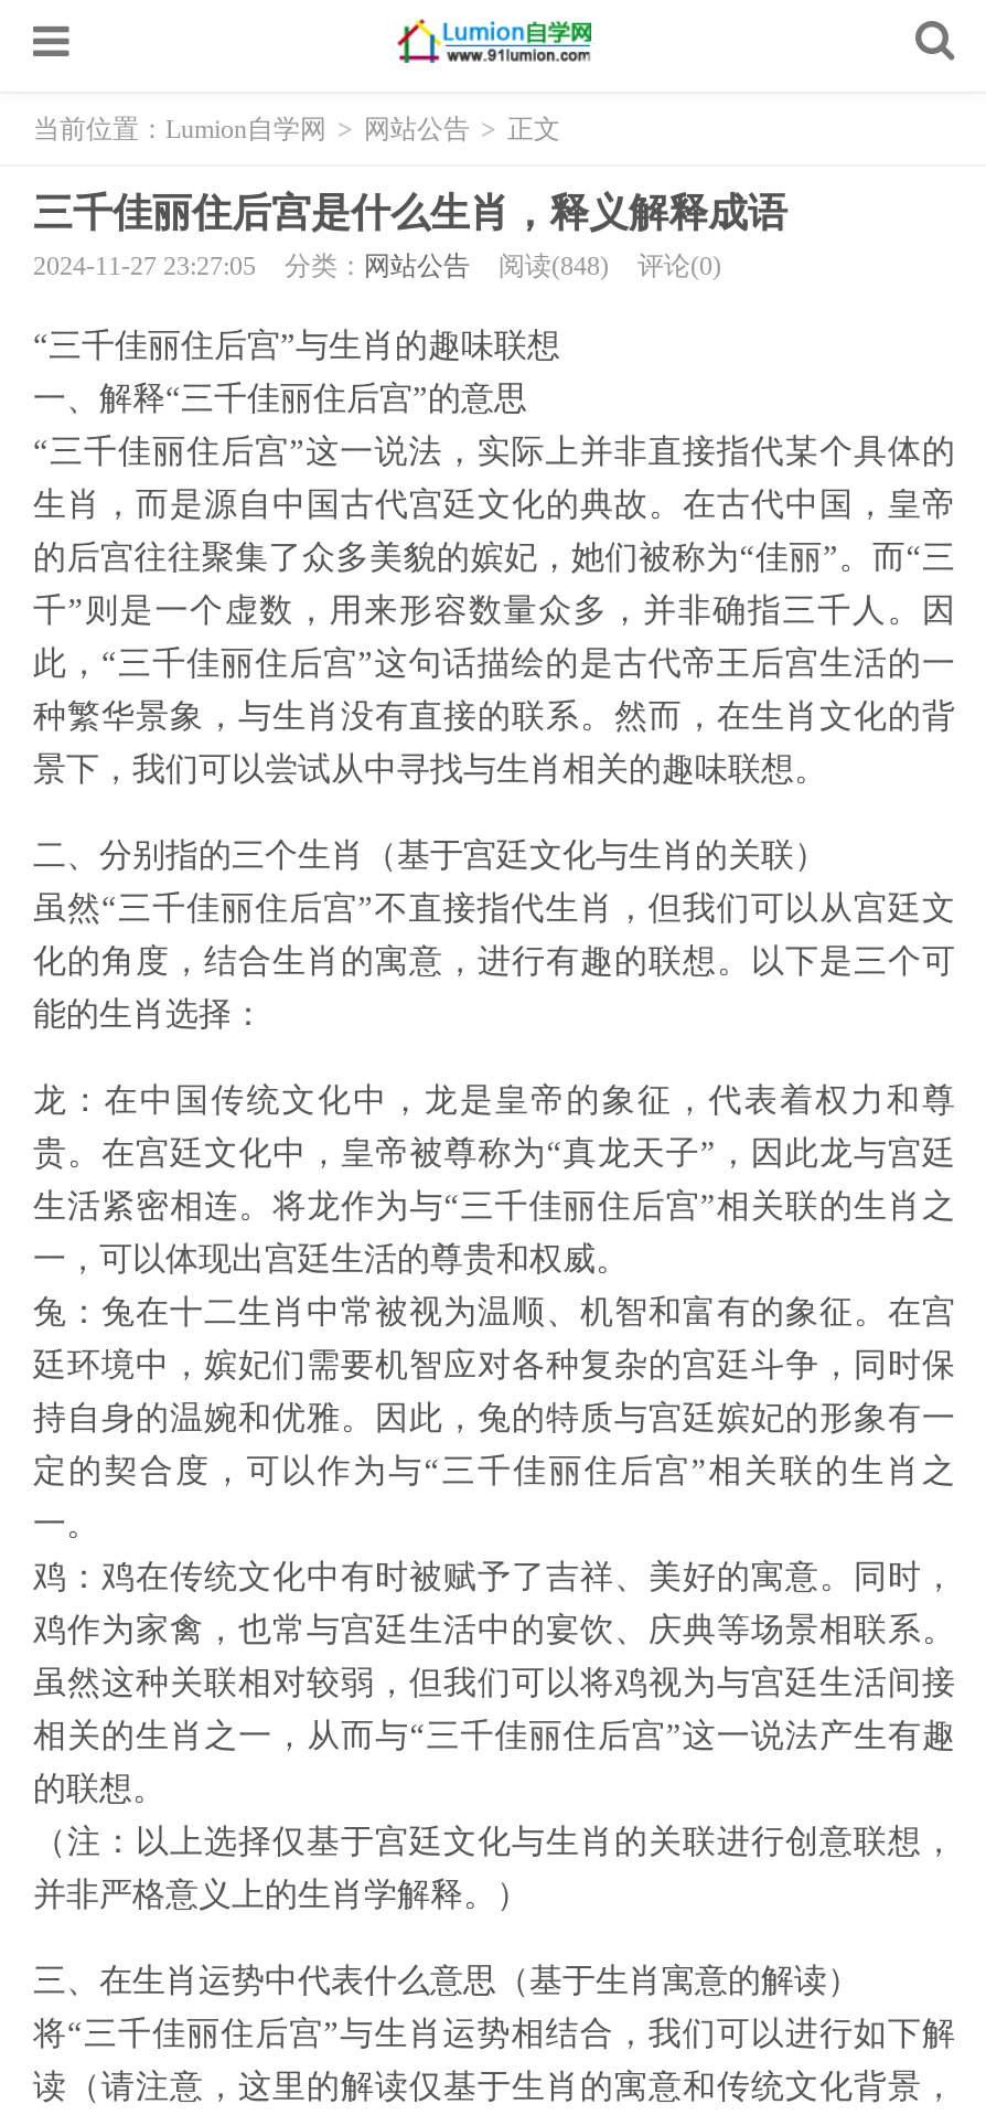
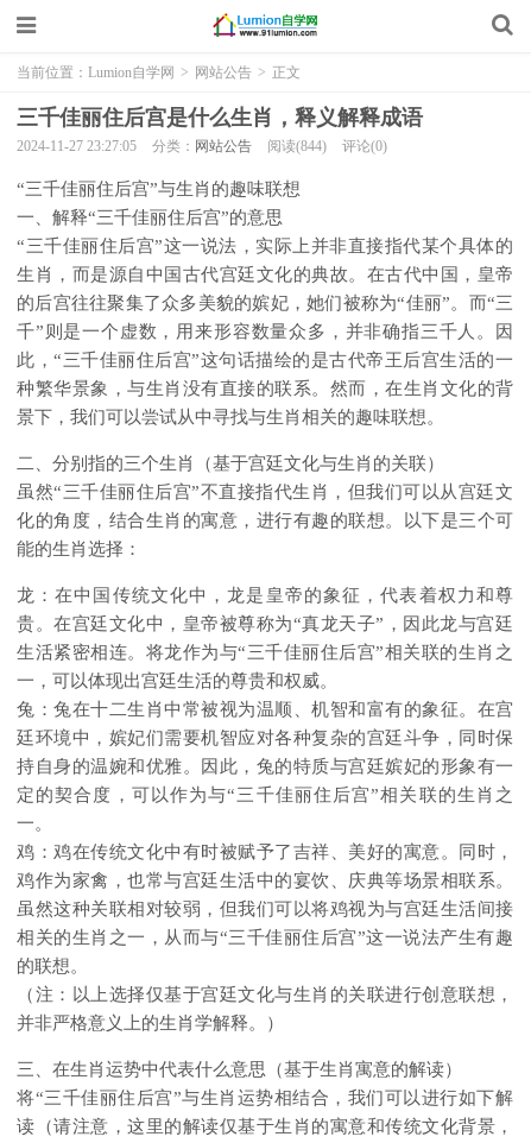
- 2024-11-27 23:27:05 分类：网站公告 阅读(848) 评论(0)
+ 2024-11-27 23:27:05 分类：网站公告 阅读(844) 评论(0)
